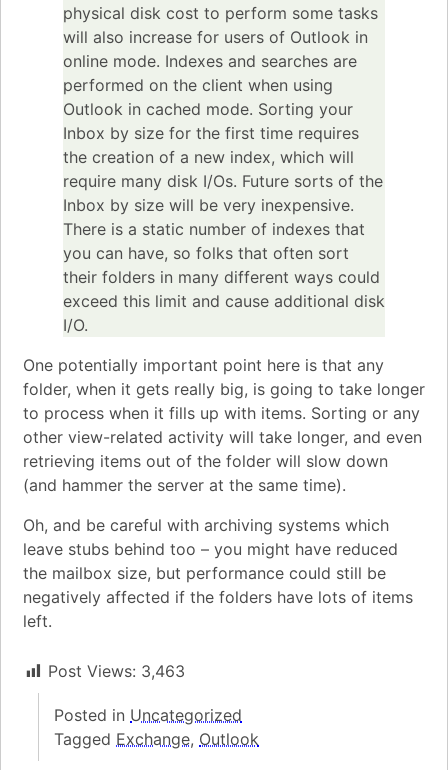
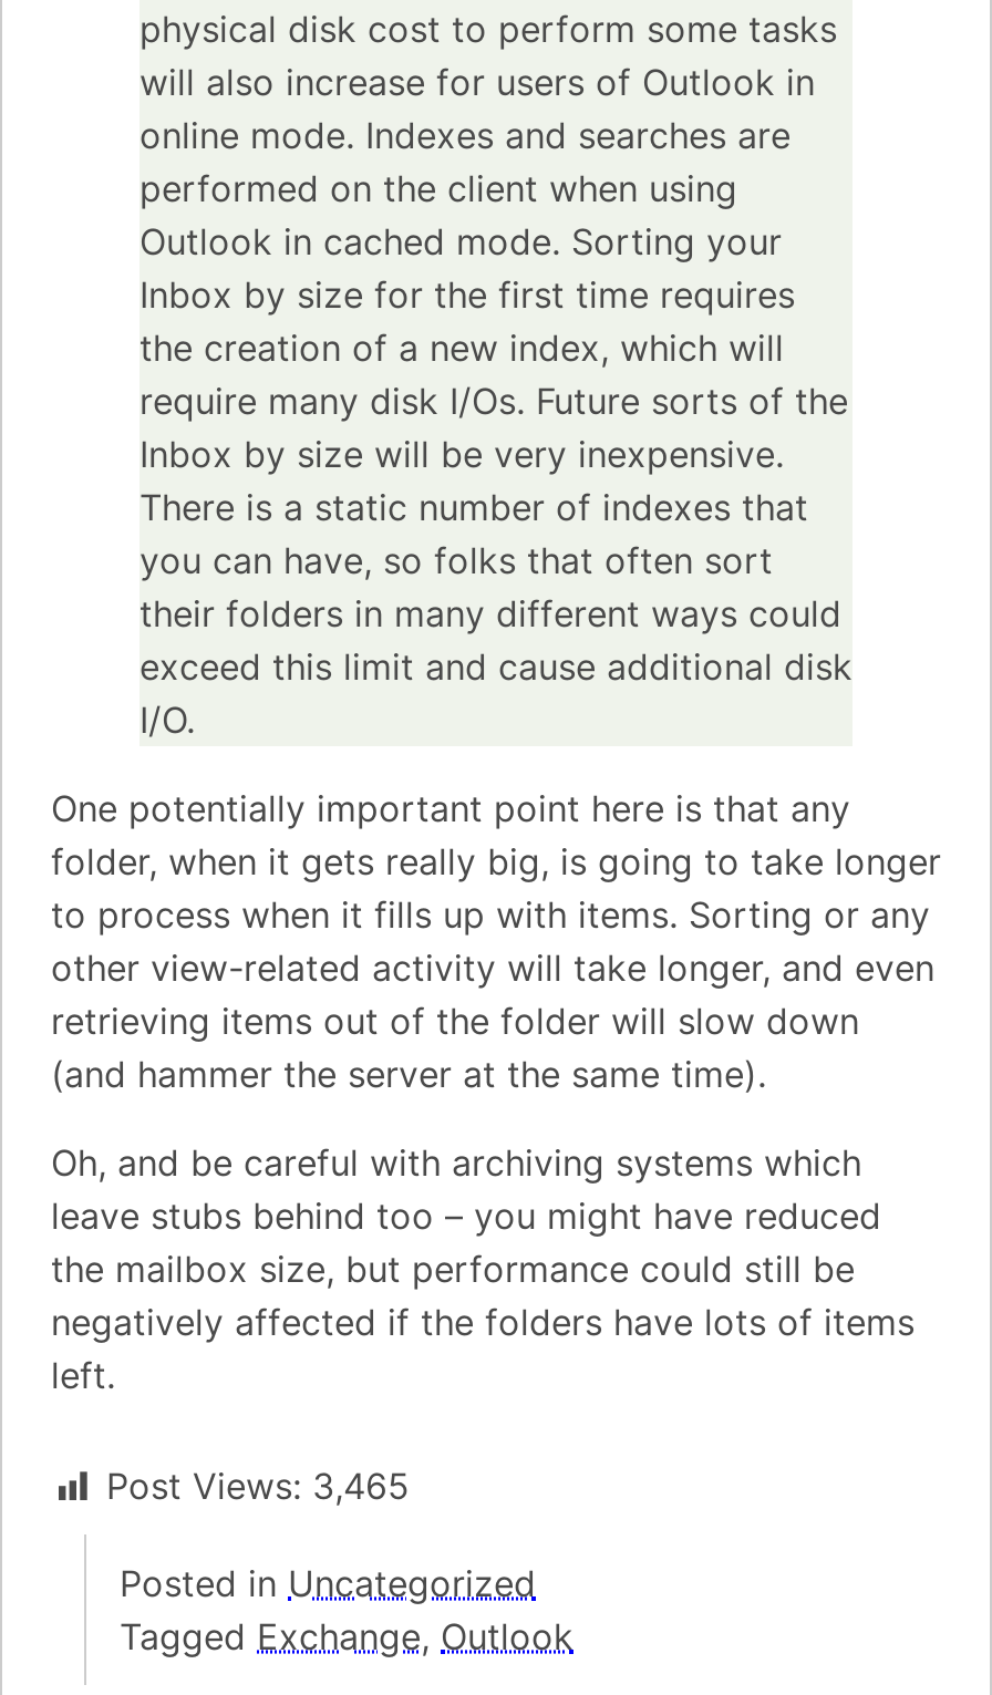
- Post Views: 3,463
+ Post Views: 3,465
